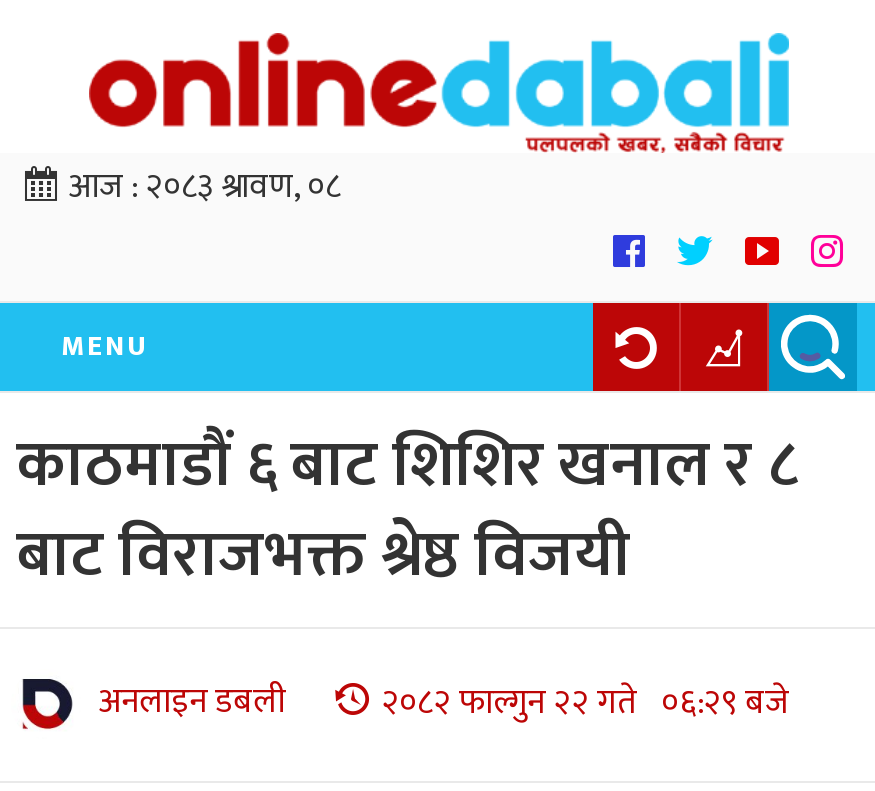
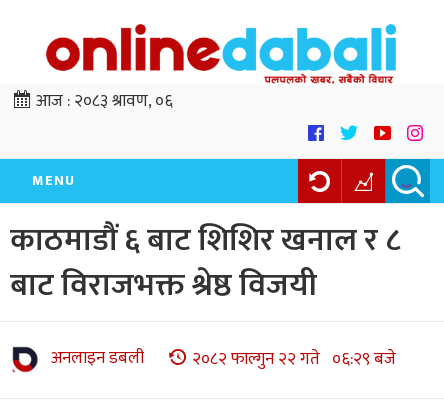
- आज : २०८३ श्रावण, ०८
+ आज : २०८३ श्रावण, ०६
